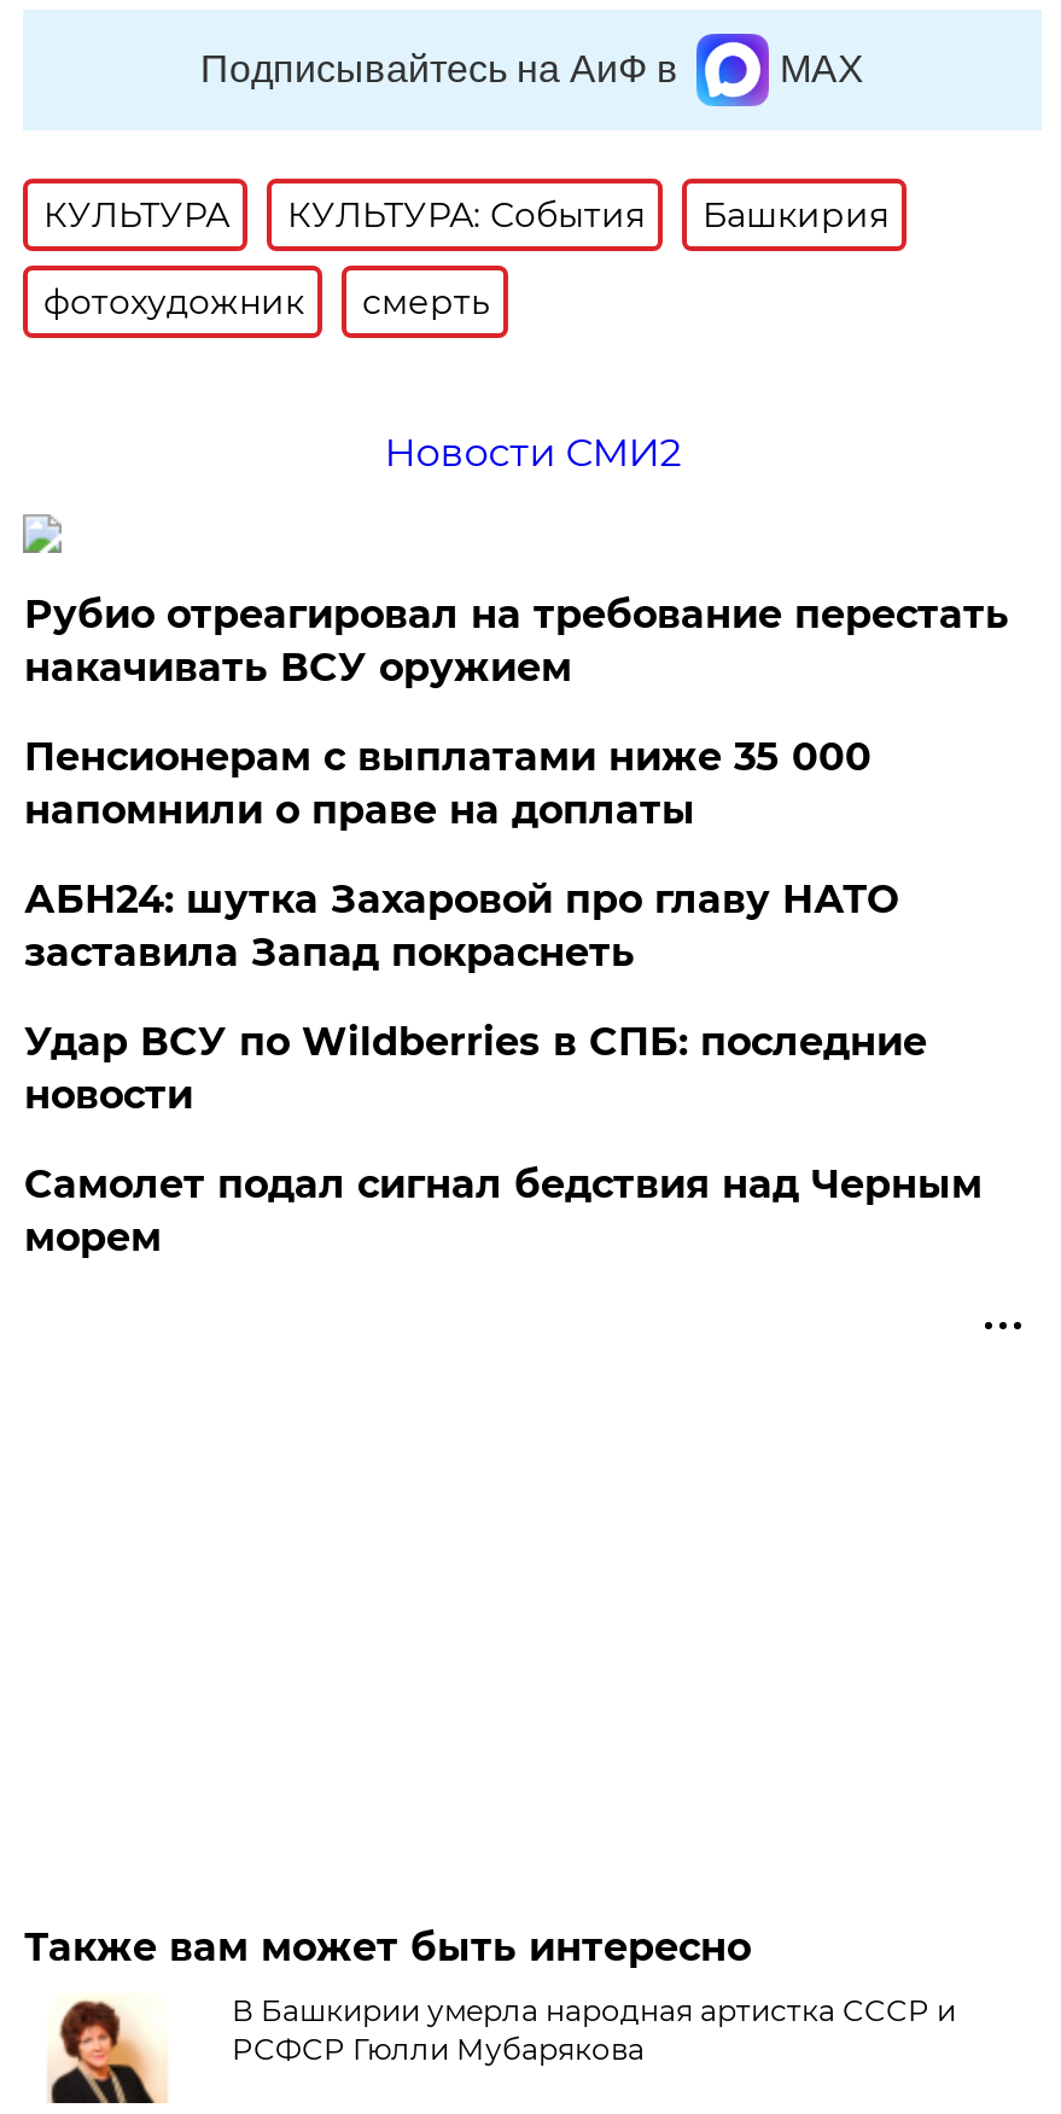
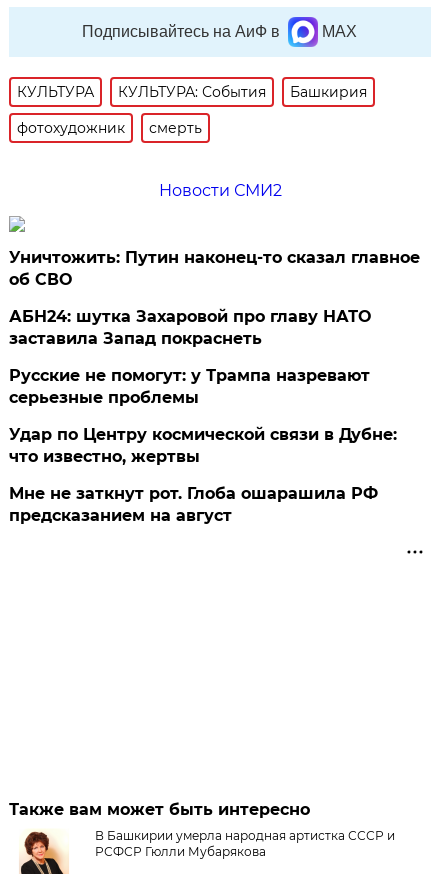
- Рубио отреагировал на требование перестать
- накачивать ВСУ оружием
- Пенсионерам с выплатами ниже 35 000
- напомнили о праве на доплаты
+ Уничтожить: Путин наконец-то сказал главное
+ об СВО

moved up: АБН24: шутка Захаровой про главу НАТО | заставила Запад покраснеть

- Удар ВСУ по Wildberries в СПБ: последние
- новости
- Самолет подал сигнал бедствия над Черным
- морем
+ Русские не помогут: у Трампа назревают
+ серьезные проблемы
+ Удар по Центру космической связи в Дубне:
+ что известно, жертвы
+ Мне не заткнут рот. Глоба ошарашила РФ
+ предсказанием на август
